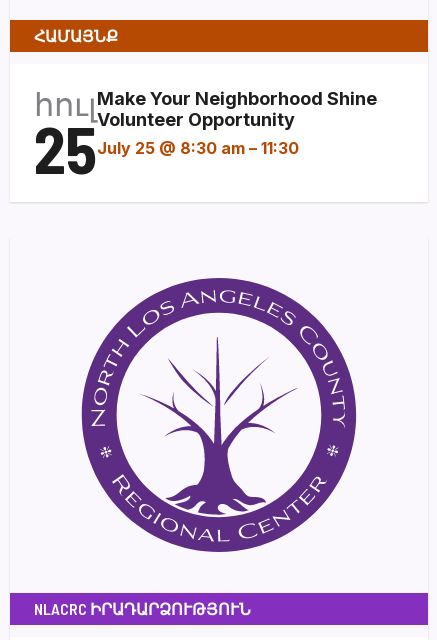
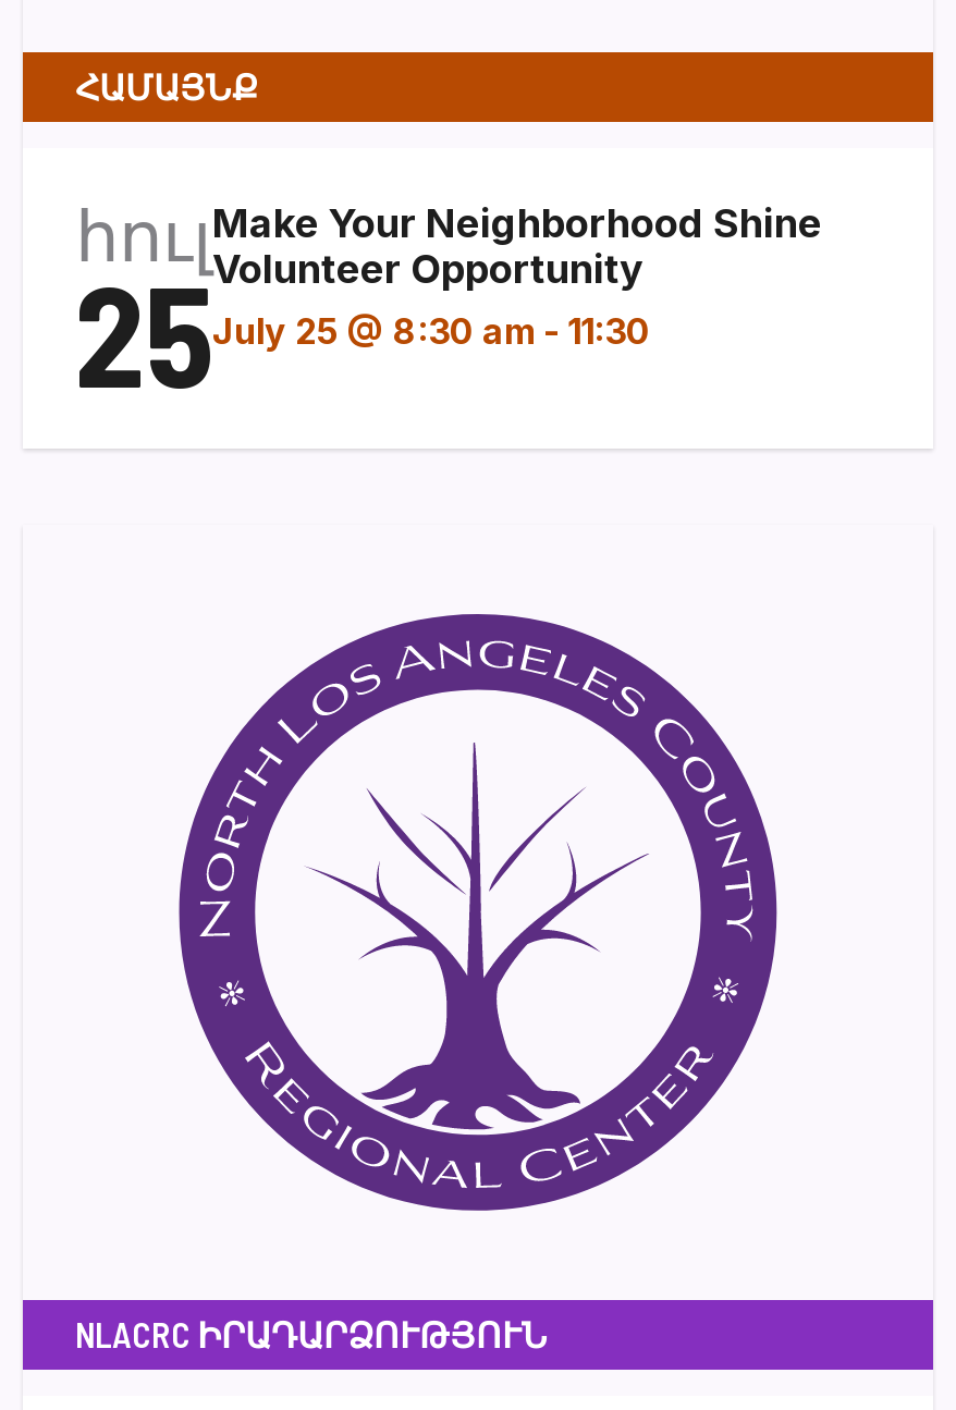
- 25 հուլ July 25 @ 8:30 am – 11:30 Volunteer Opportunity Make Your Neighborhood Shine
+ 25 հուլ July 25 @ 8:30 am - 11:30 Volunteer Opportunity Make Your Neighborhood Shine
